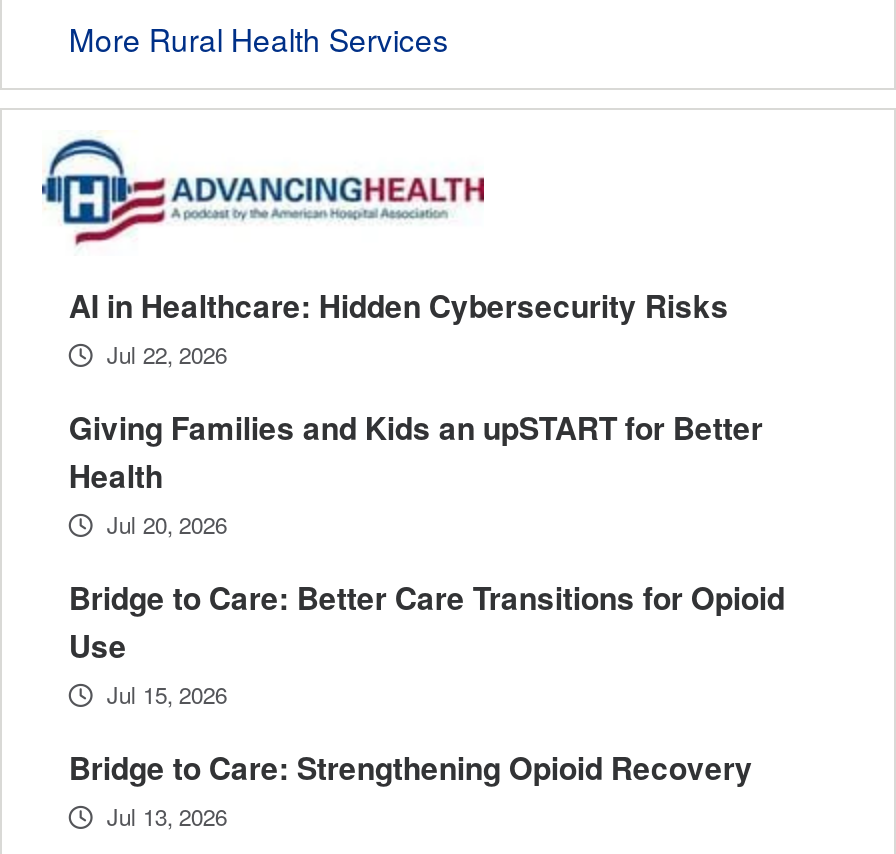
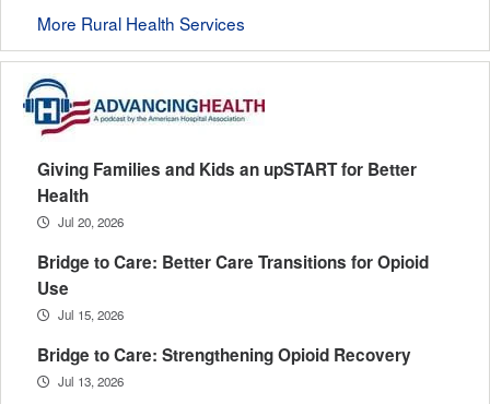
- AI in Healthcare: Hidden Cybersecurity Risks
- Jul 22, 2026
